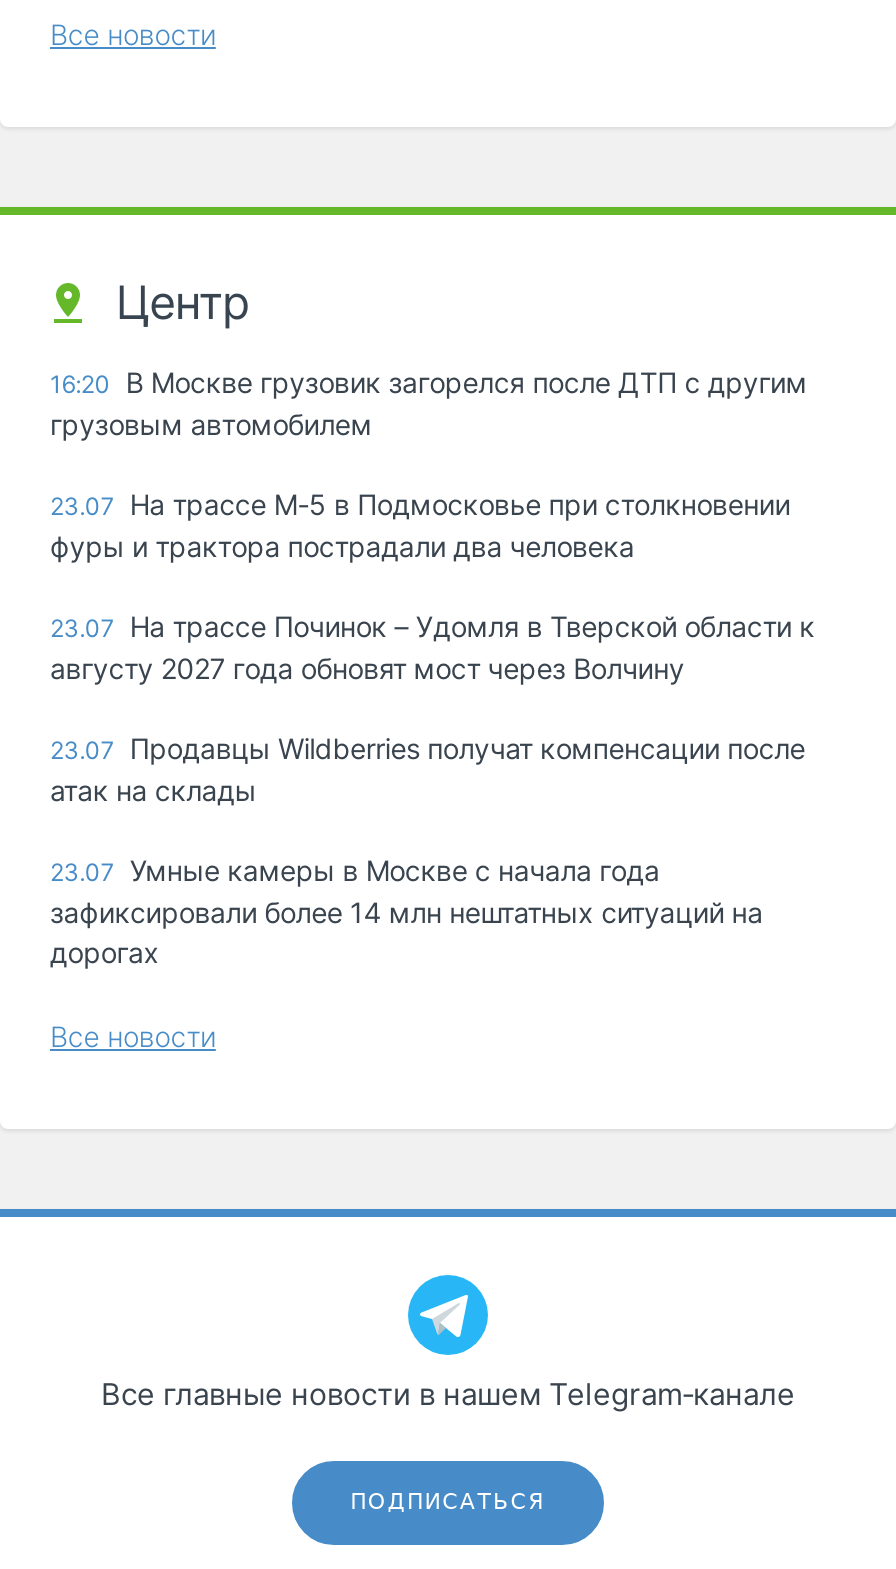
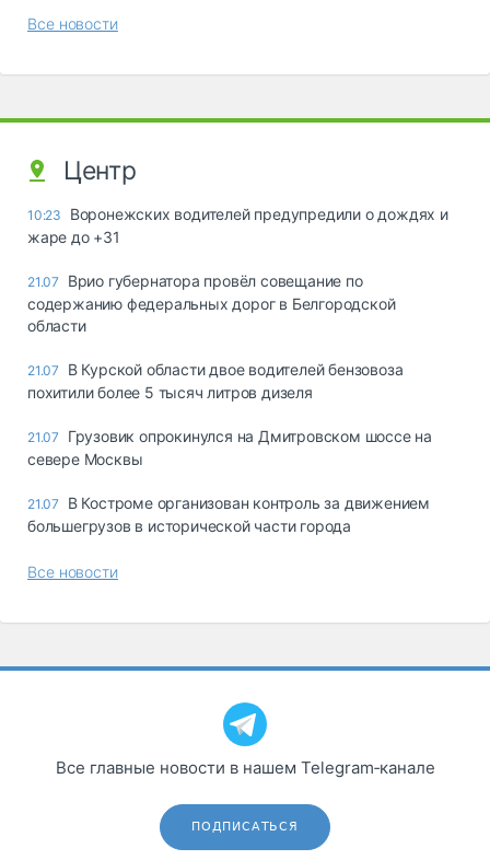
- 16:20 В Москве грузовик загорелся после ДТП с другим
- грузовым автомобилем
+ 10:23 Воронежских водителей предупредили о дождях и
+ жаре до +31

- 23.07 На трассе М-5 в Подмосковье при столкновении
- фуры и трактора пострадали два человека
+ 21.07 Врио губернатора провёл совещание по
+ содержанию федеральных дорог в Белгородской
+ области

- 23.07 На трассе Починок – Удомля в Тверской области к
- августу 2027 года обновят мост через Волчину
+ 21.07 В Курской области двое водителей бензовоза
+ похитили более 5 тысяч литров дизеля

- 23.07 Продавцы Wildberries получат компенсации после
- атак на склады
+ 21.07 Грузовик опрокинулся на Дмитровском шоссе на
+ севере Москвы

- 23.07 Умные камеры в Москве с начала года
- зафиксировали более 14 млн нештатных ситуаций на
- дорогах
+ 21.07 В Костроме организован контроль за движением
+ большегрузов в исторической части города
